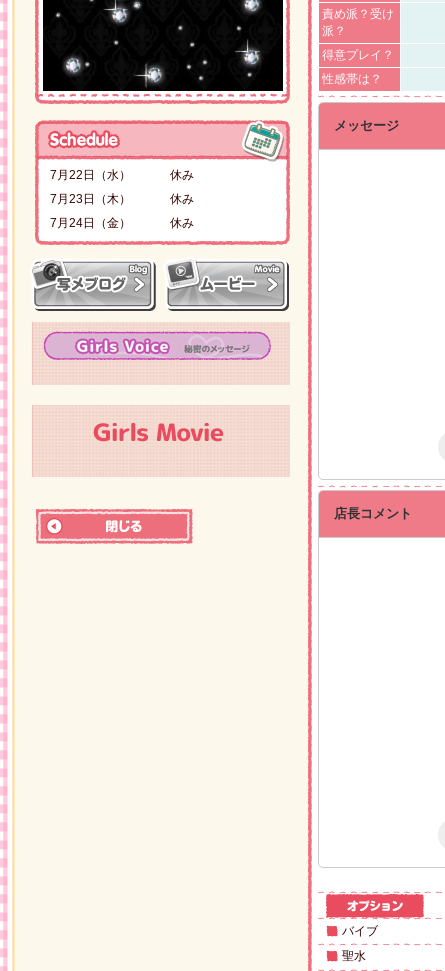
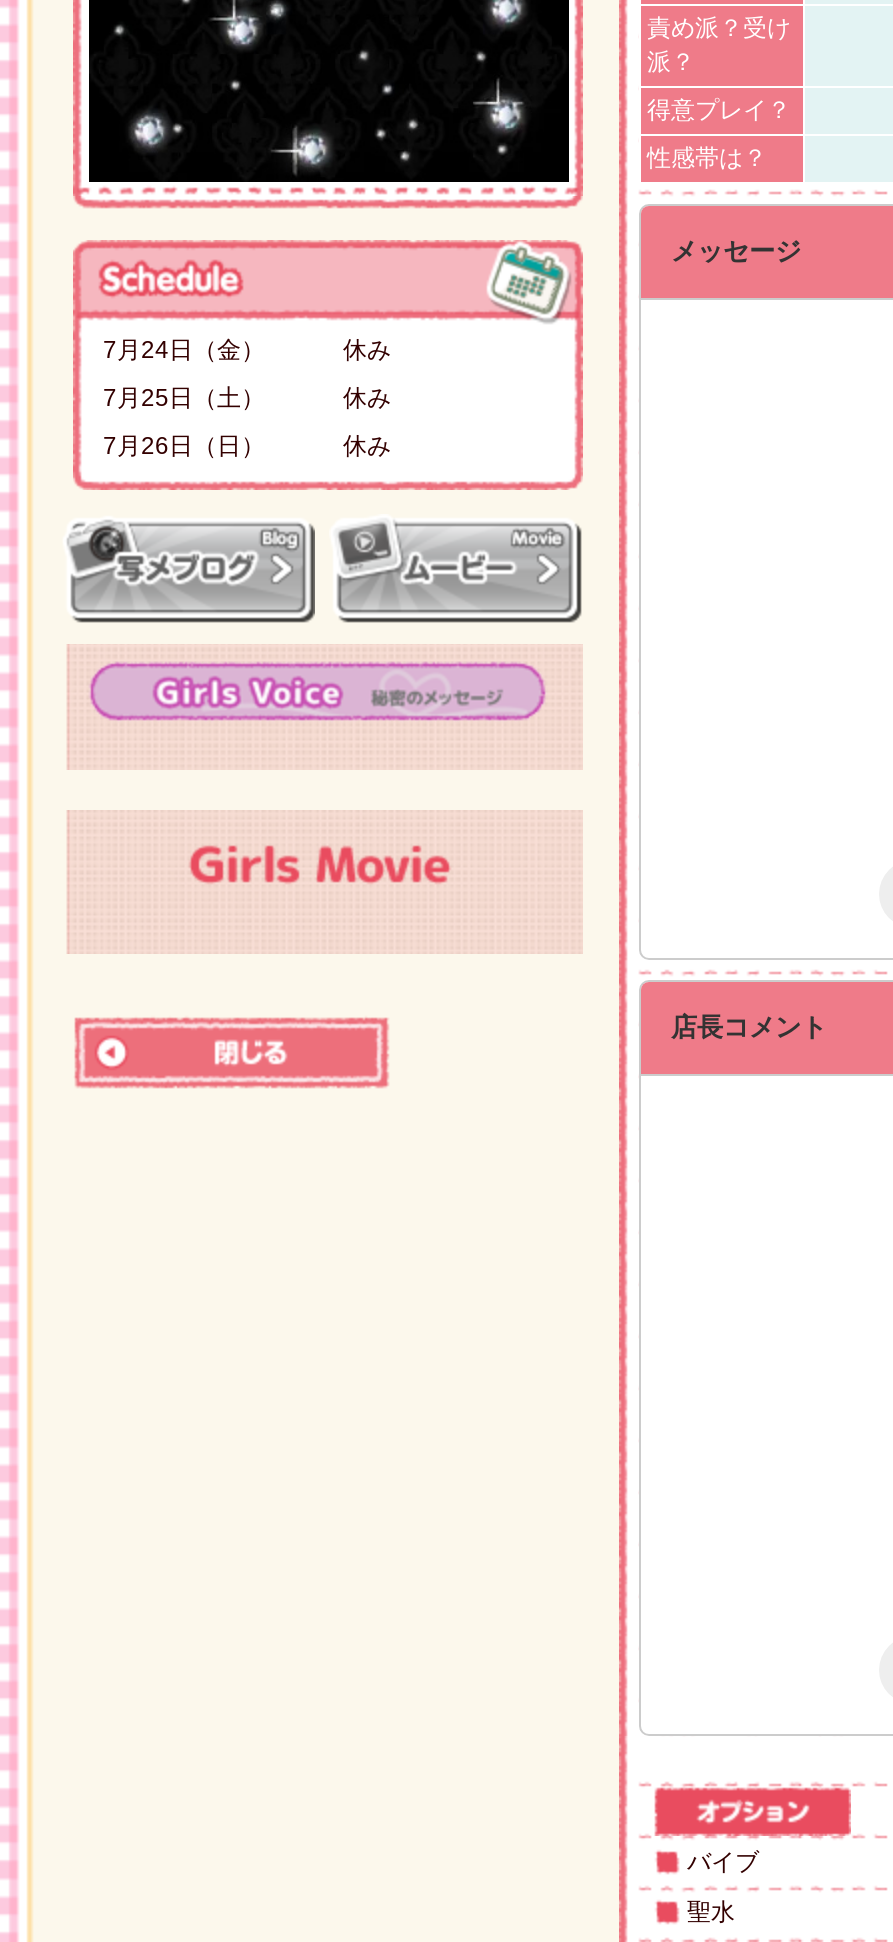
- 7月22日（水）
+ 7月24日（金）

- 7月23日（木）
+ 7月25日（土）

- 7月24日（金）
+ 7月26日（日）
